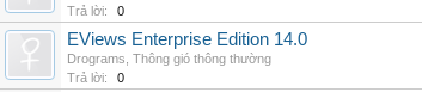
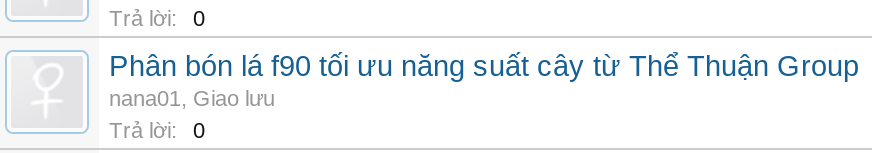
- EViews Enterprise Edition 14.0
- Drograms, Thông gió thông thường
+ Phân bón lá f90 tối ưu năng suất cây từ Thể Thuận Group
+ nana01, Giao lưu
